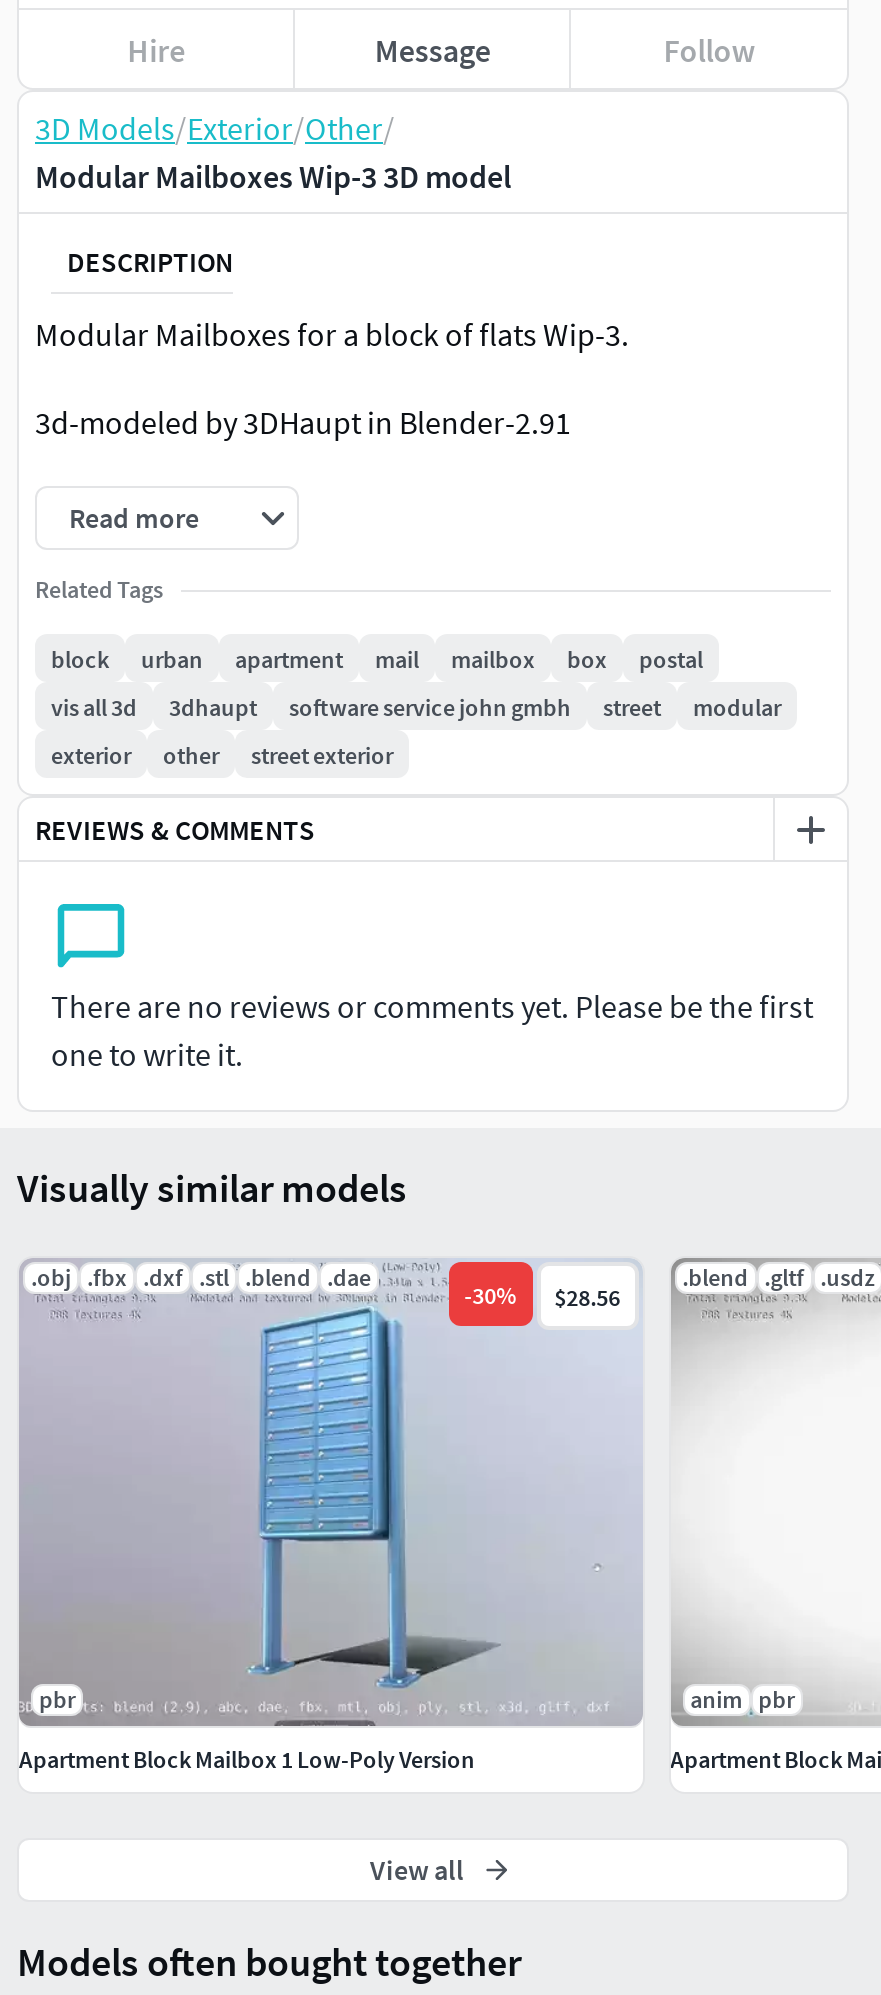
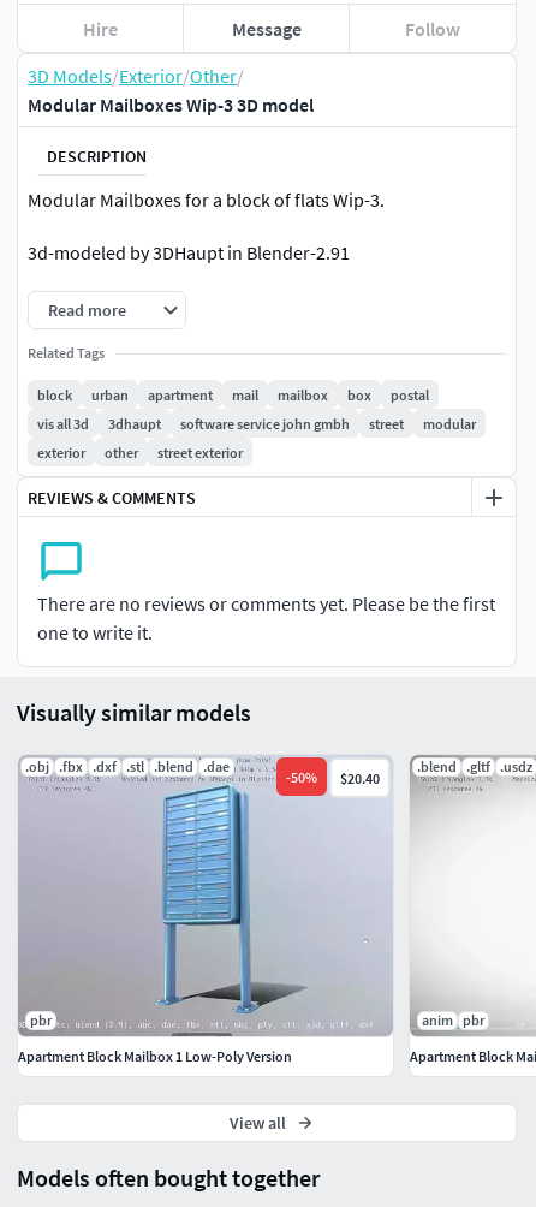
- -30%
+ -50%

- $28.56
+ $20.40
